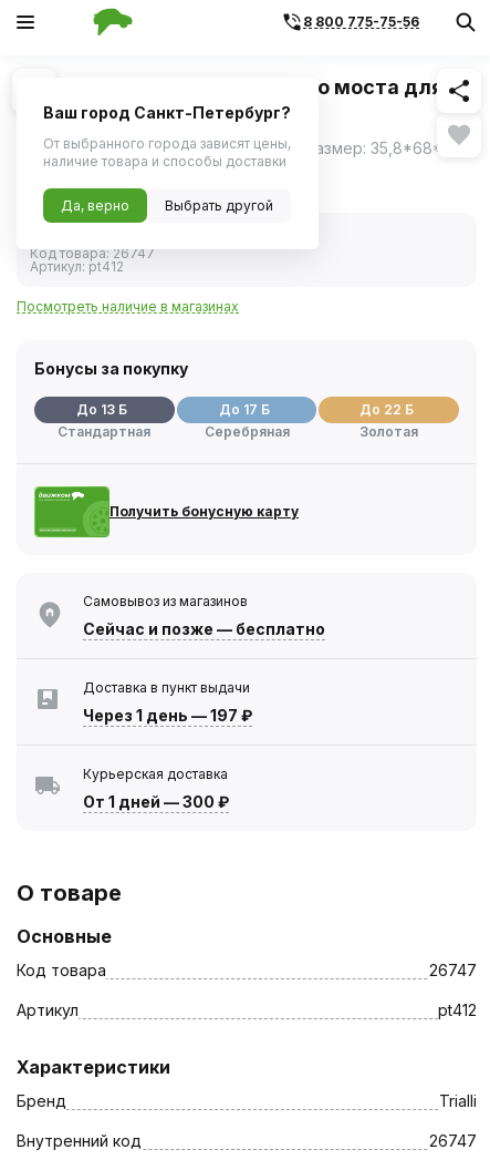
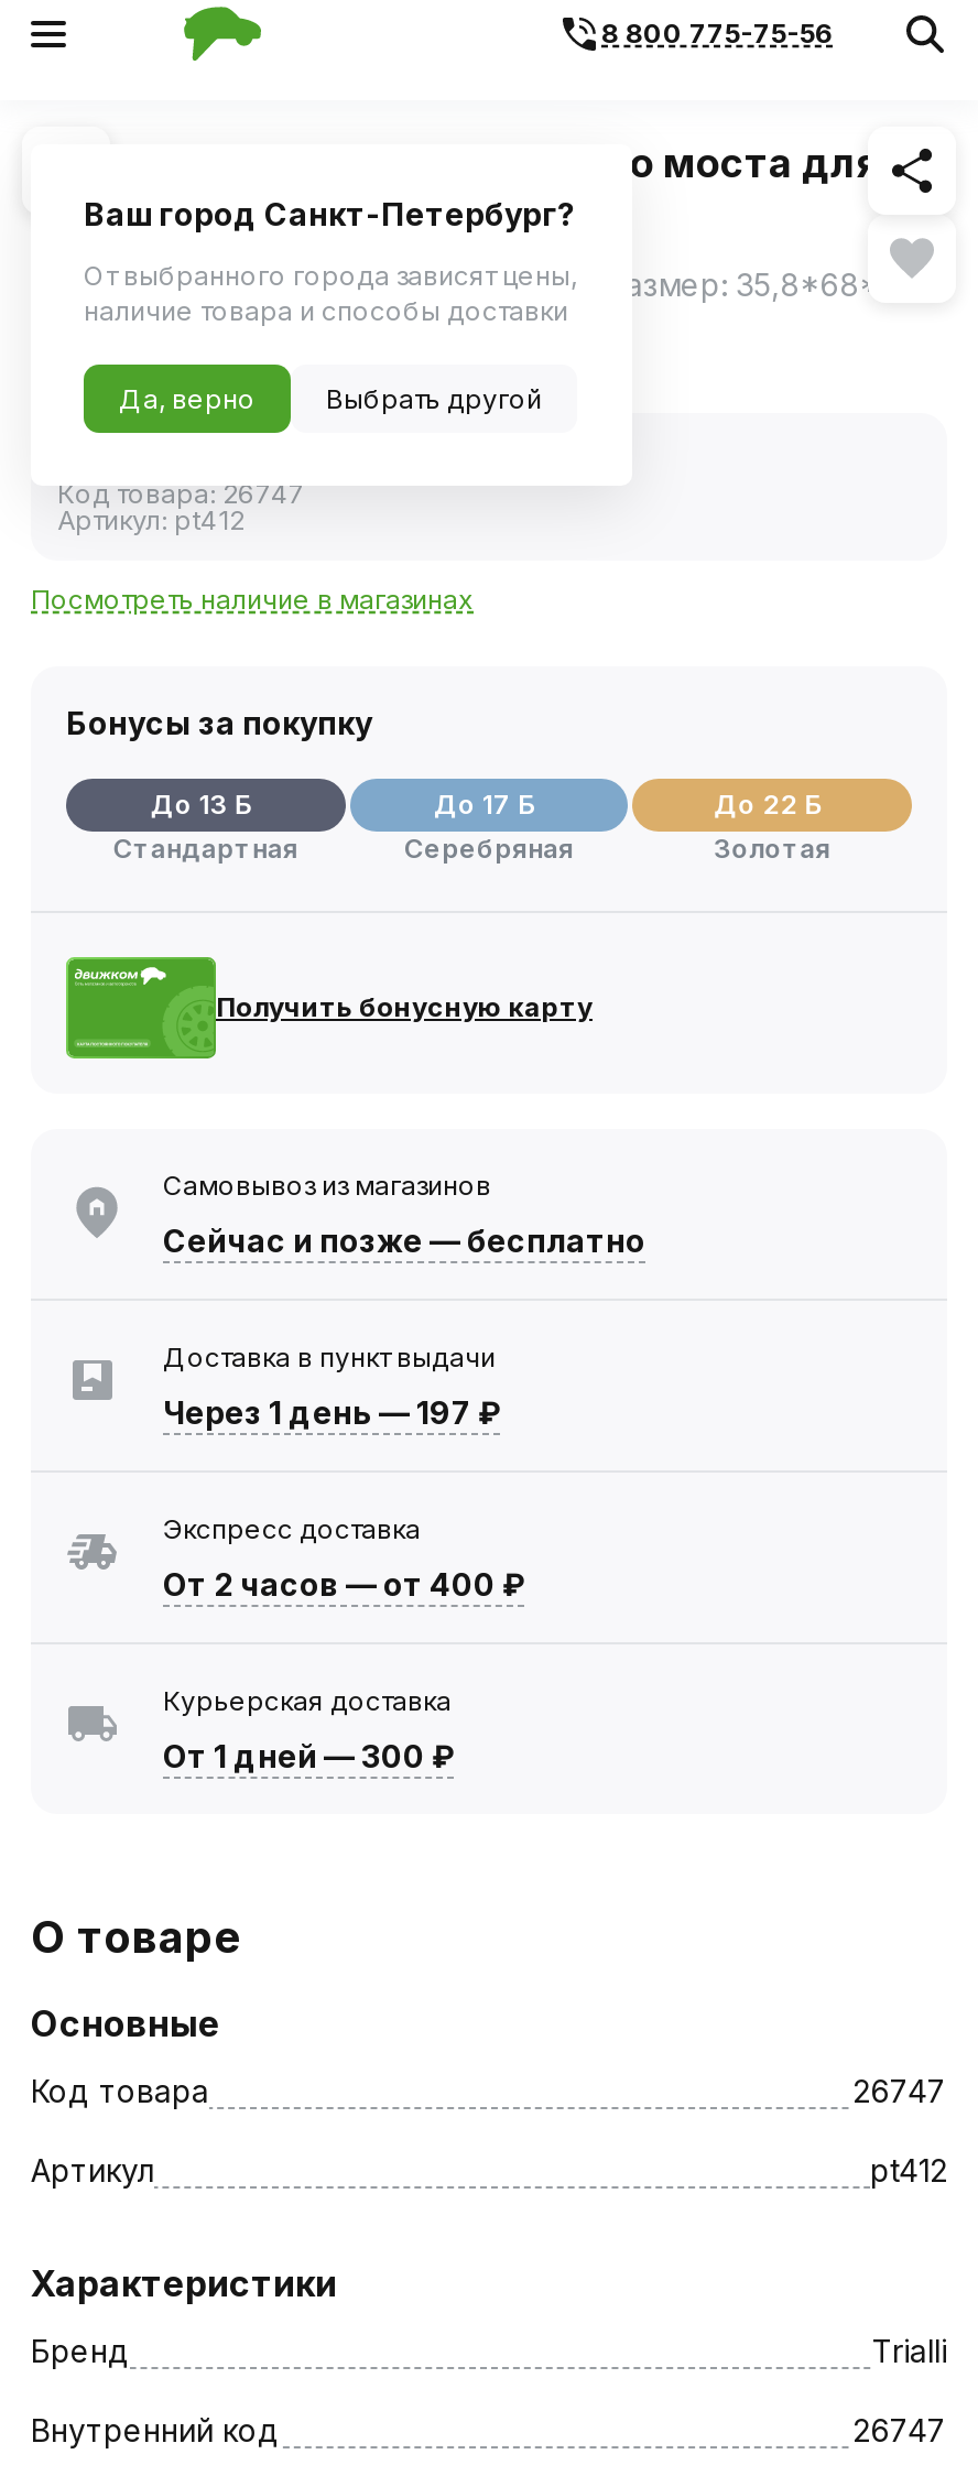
+ Экспресс доставка
+ От 2 часов — от 400 ₽
